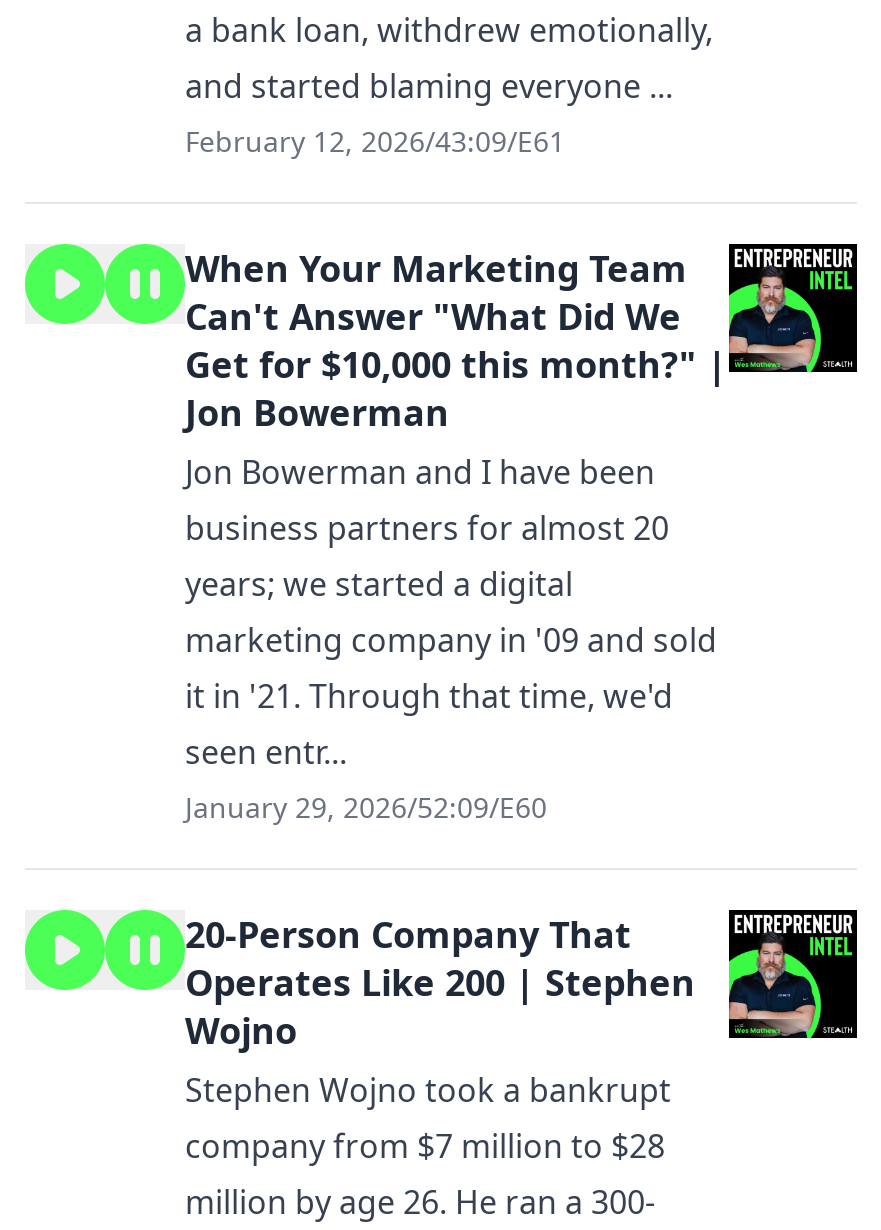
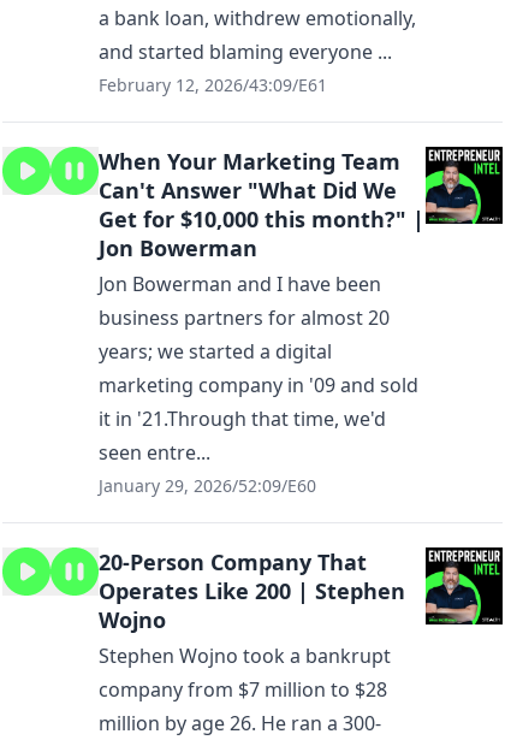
- it in '21. Through that time, we'd
- seen entr...
+ it in '21.Through that time, we'd
+ seen entre...
